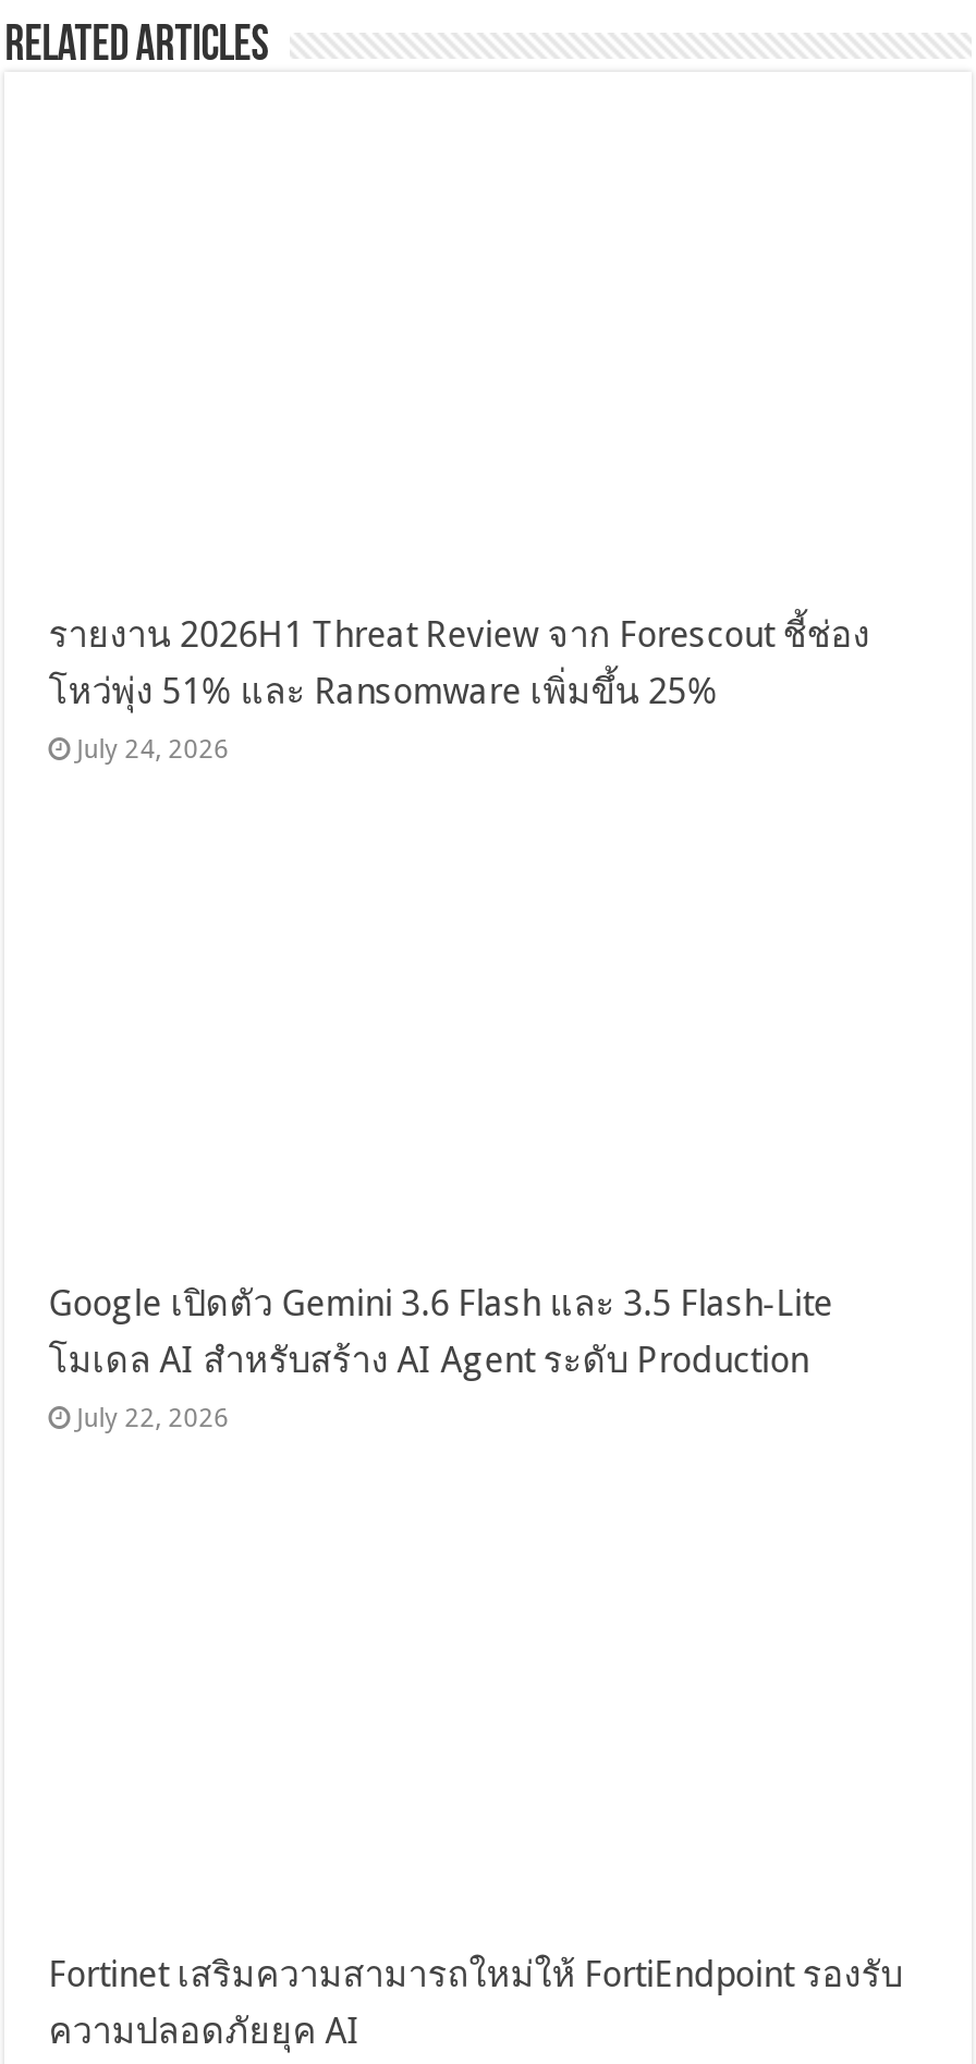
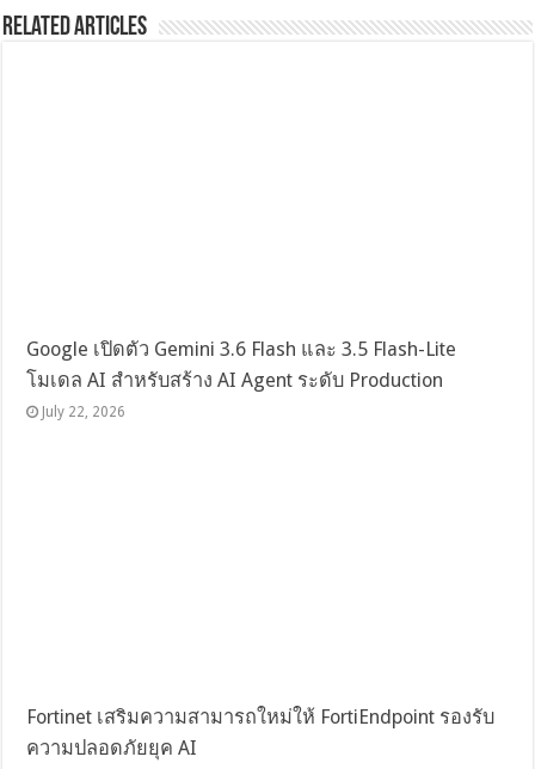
- รายงาน 2026H1 Threat Review จาก Forescout ชี้ช่อง
- โหว่พุ่ง 51% และ Ransomware เพิ่มขึ้น 25%
- July 24, 2026
